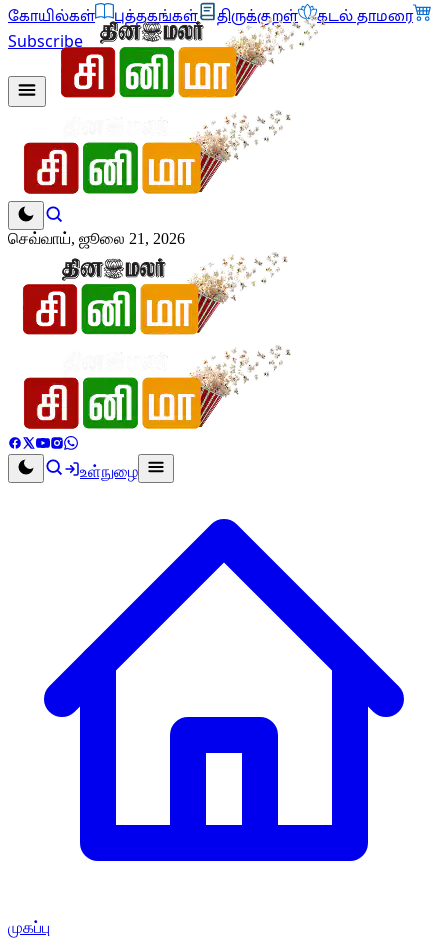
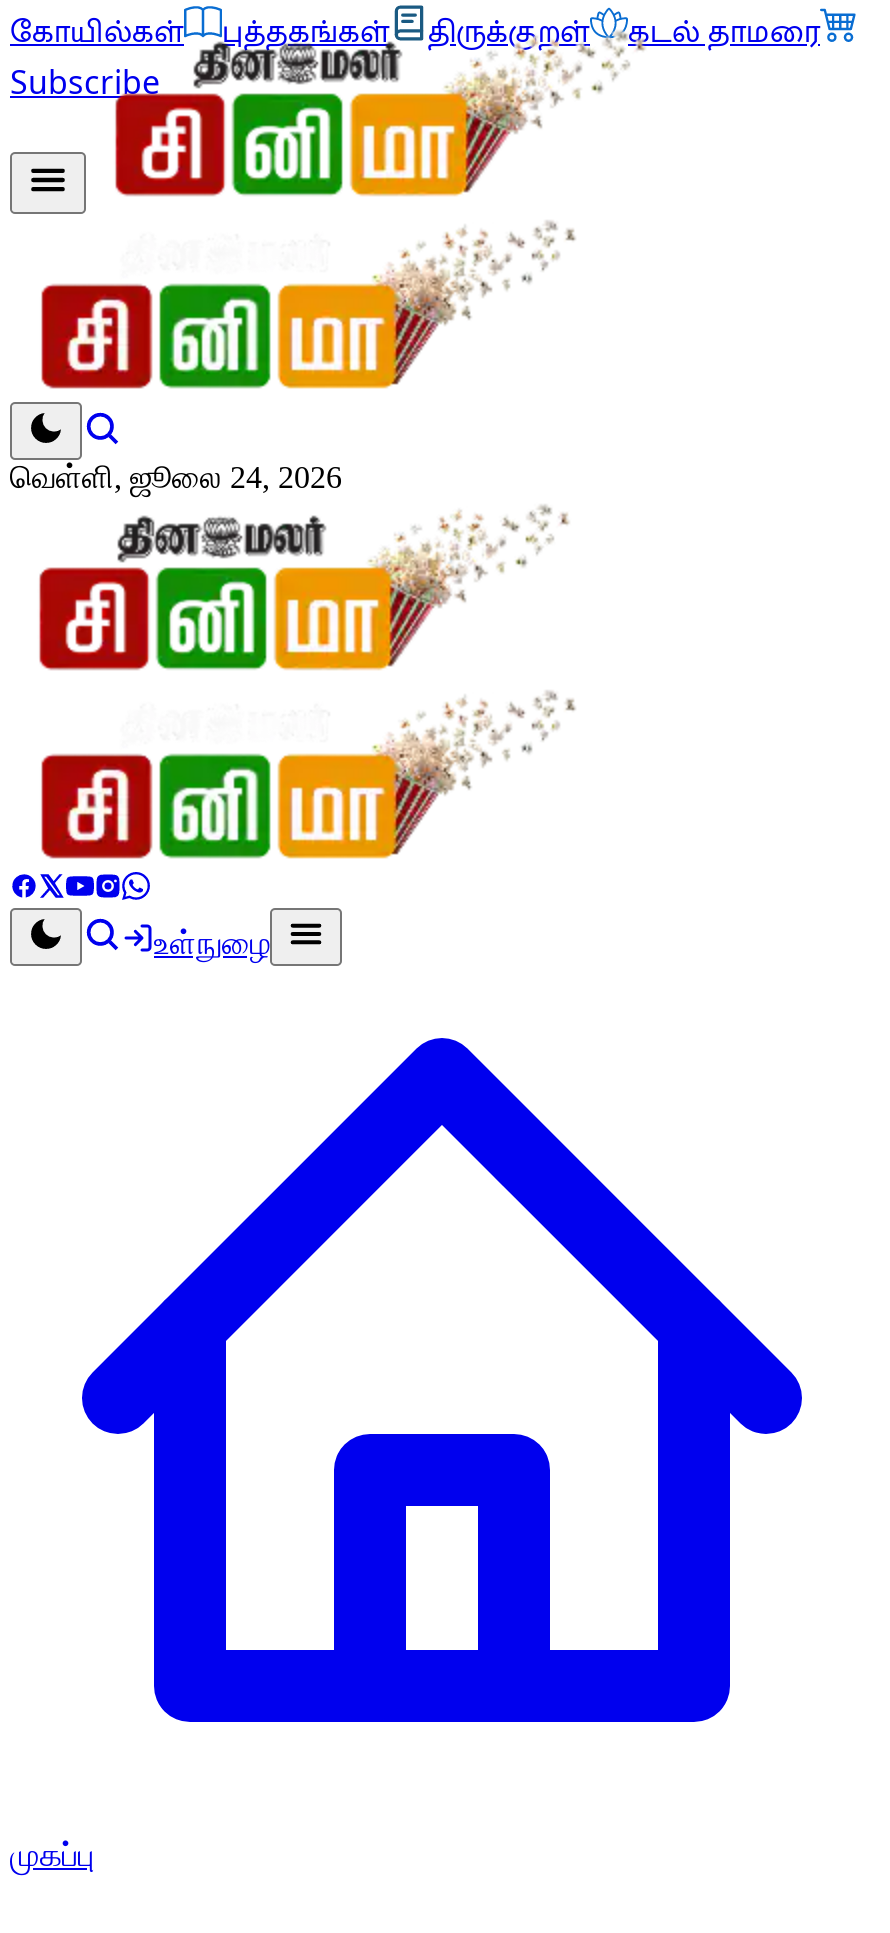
- செவ்வாய், ஜூலை 21, 2026
+ வெள்ளி, ஜூலை 24, 2026
